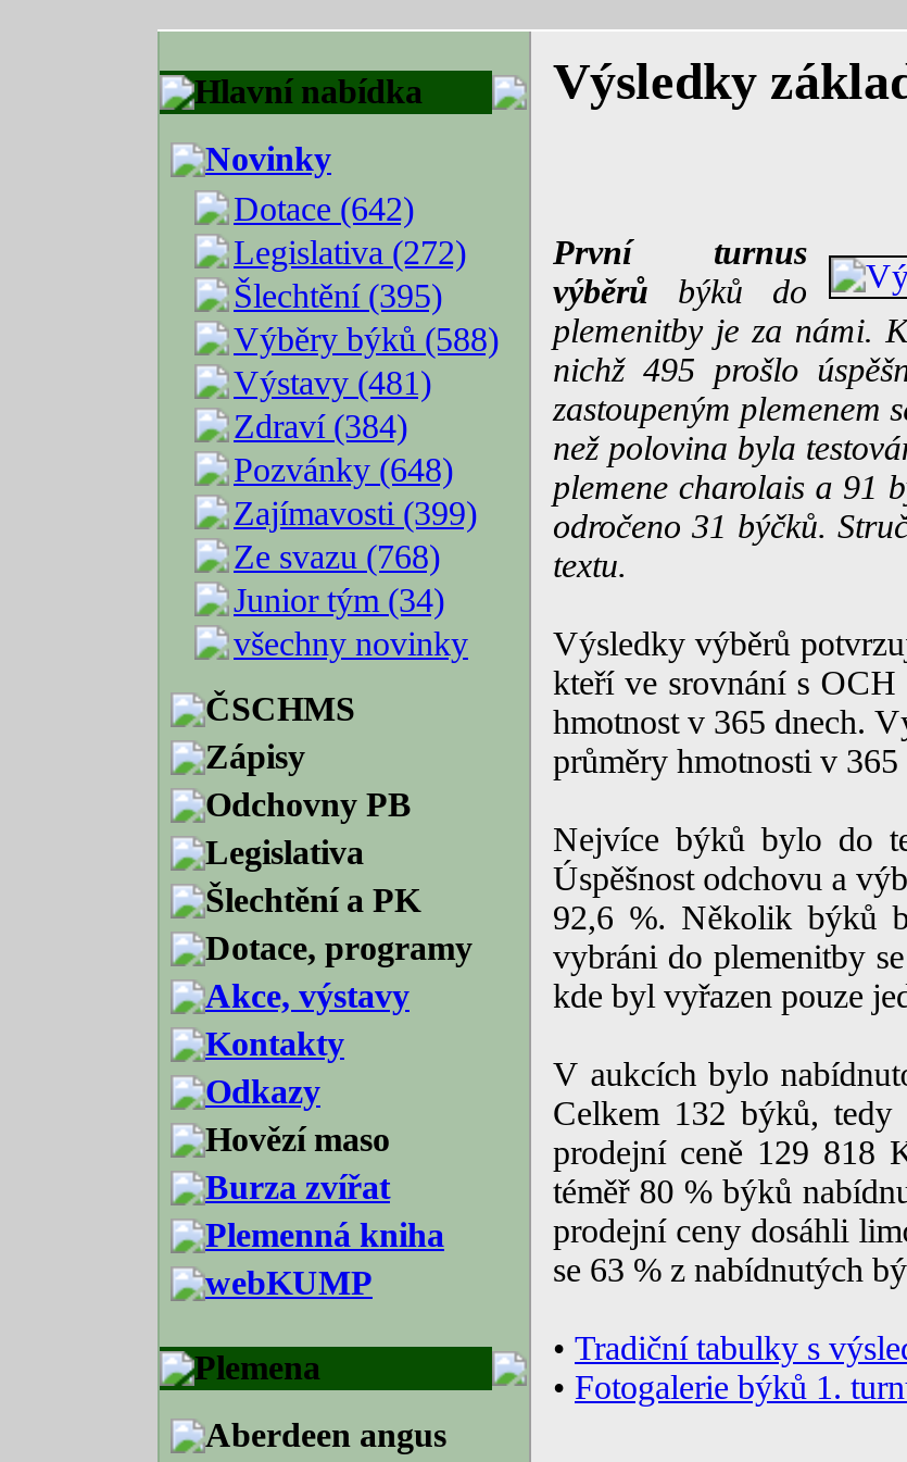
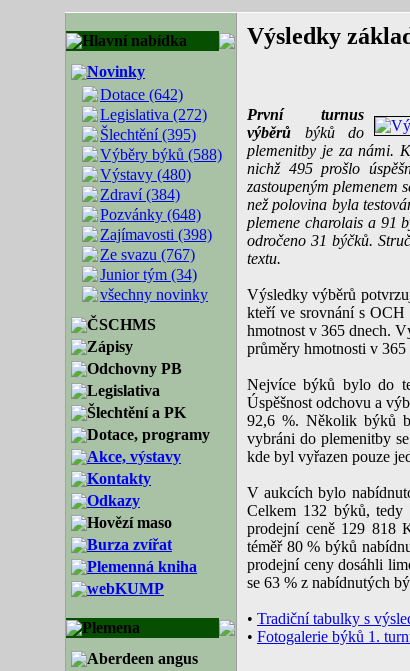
- Výstavy (481)
+ Výstavy (480)

- Zajímavosti (399)
+ Zajímavosti (398)

- Ze svazu (768)
+ Ze svazu (767)
